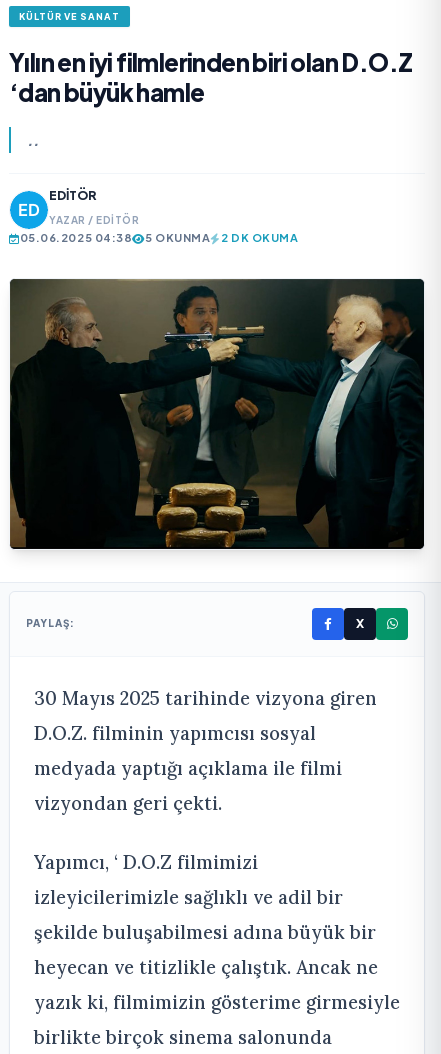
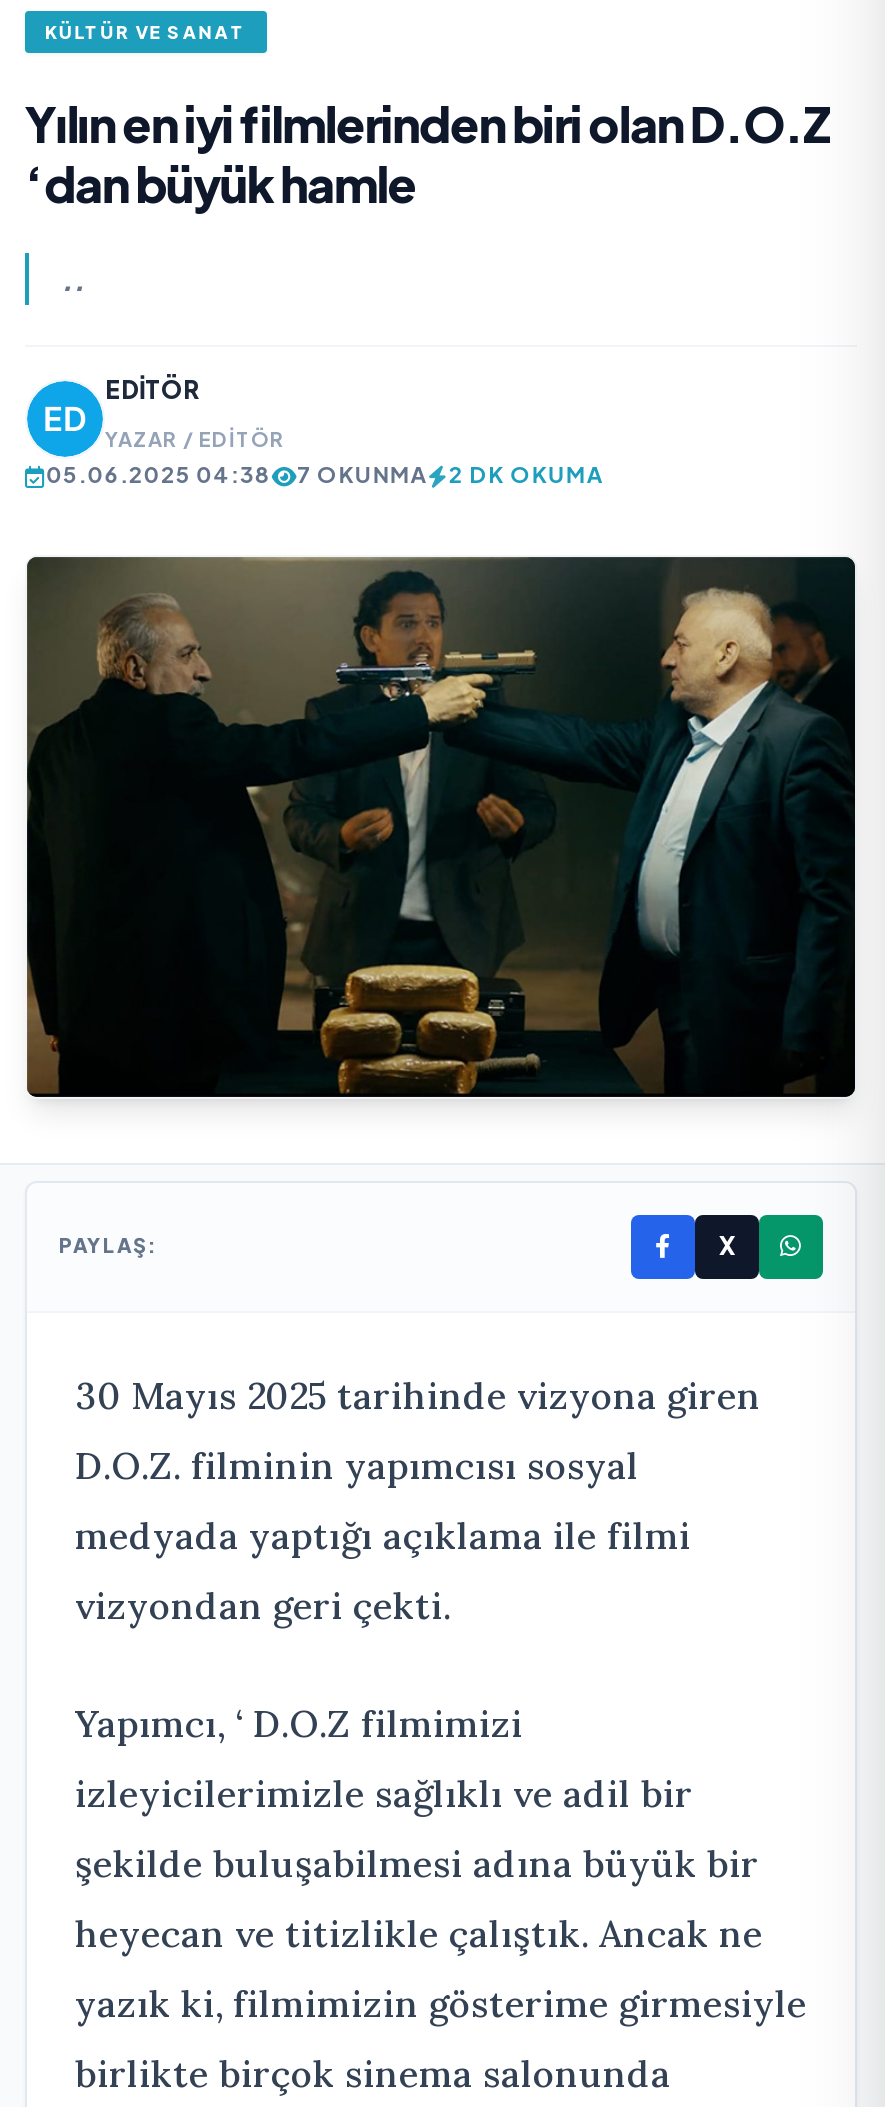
- 05.06.2025 04:38 5 OKUNMA 2 DK OKUMA
+ 05.06.2025 04:38 7 OKUNMA 2 DK OKUMA
